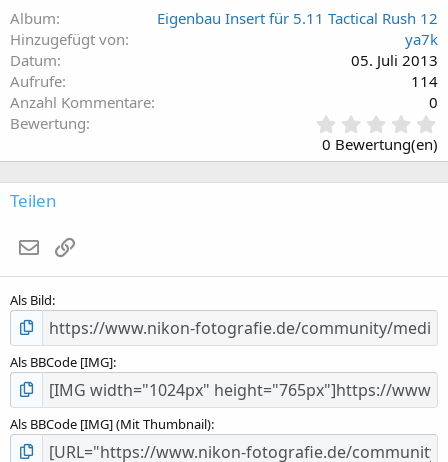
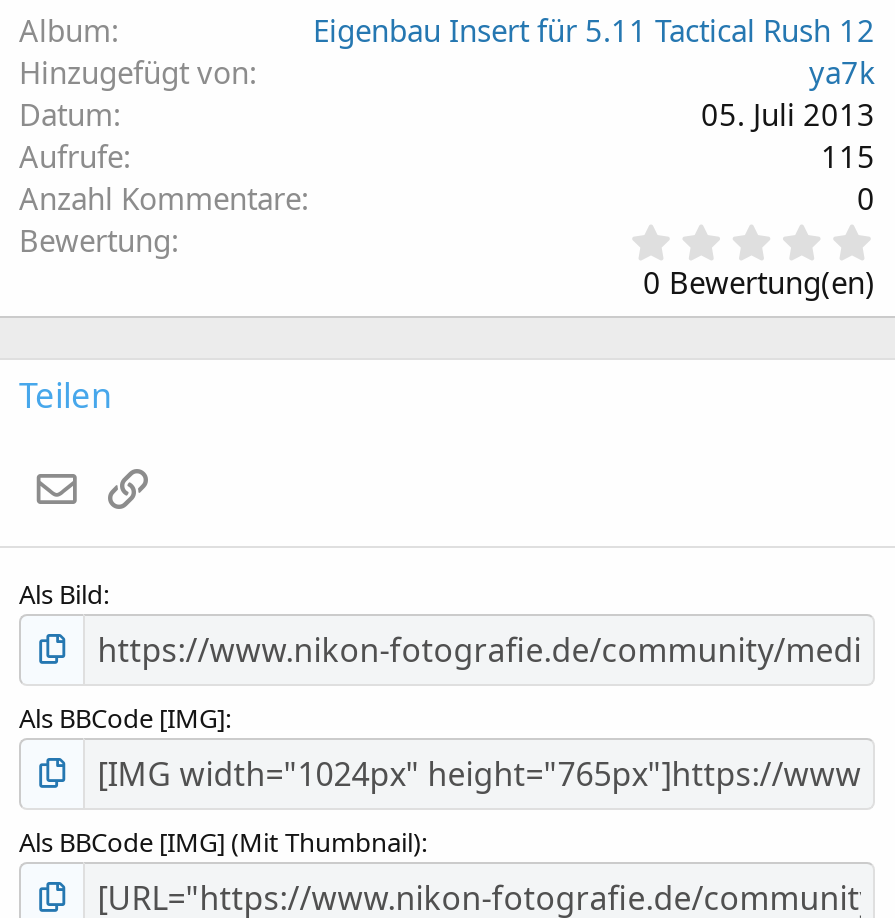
- 114
+ 115
